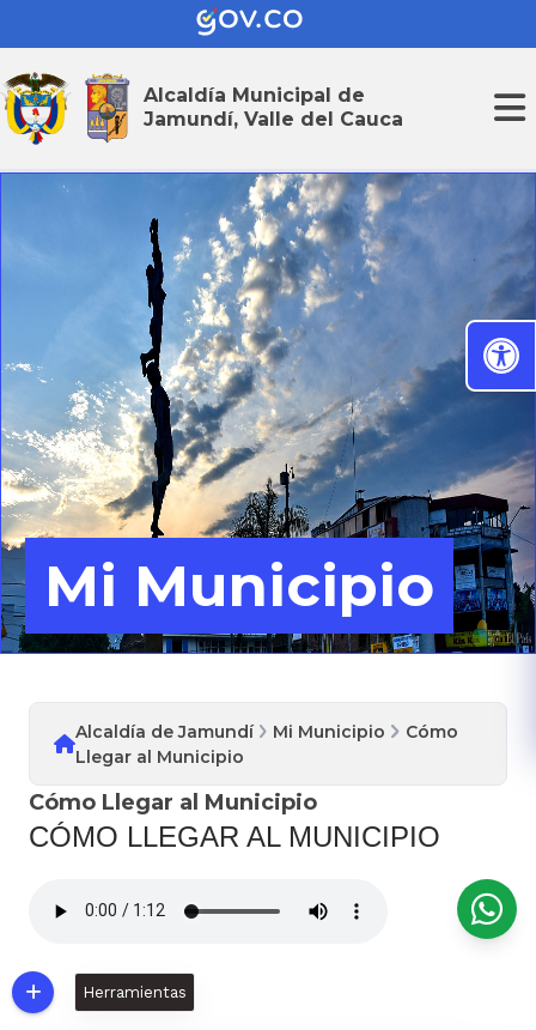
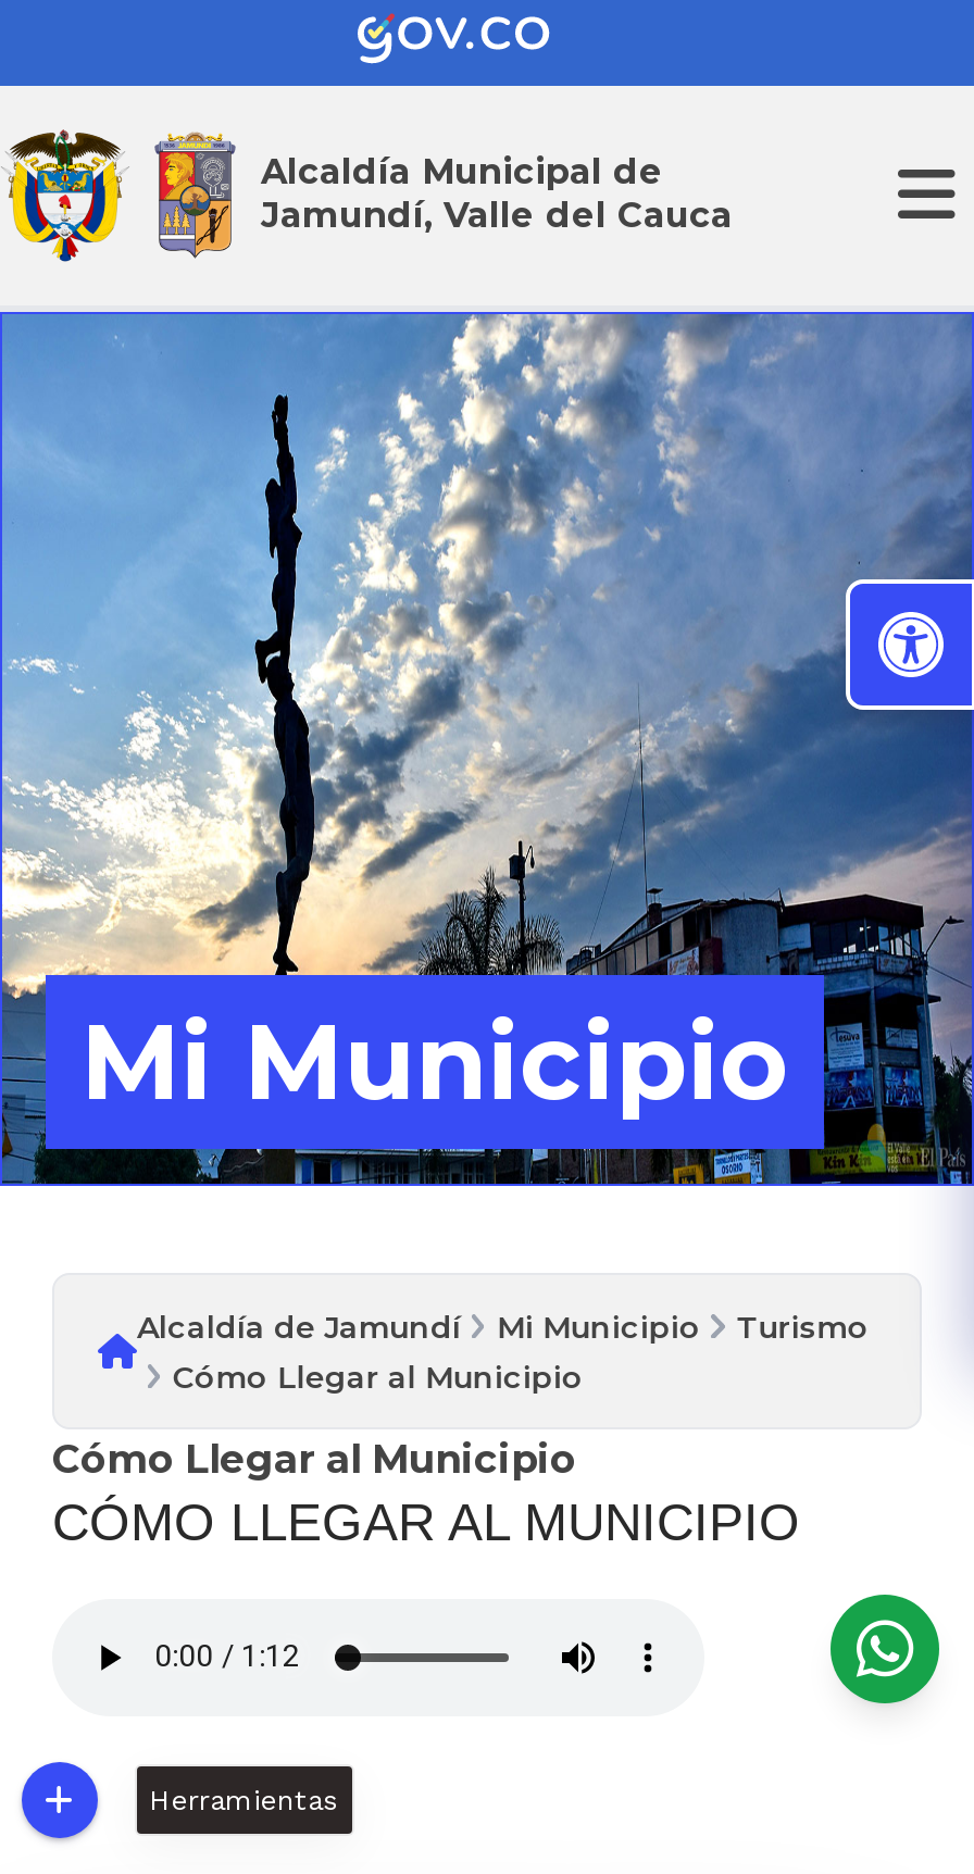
- Cómo
- Llegar al Municipio
+ Turismo
+ Cómo Llegar al Municipio
